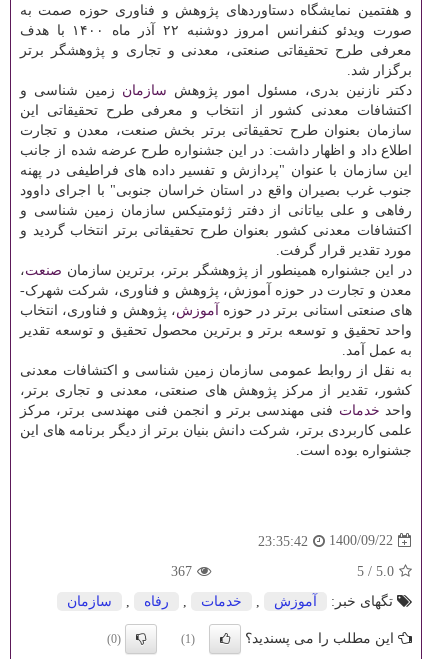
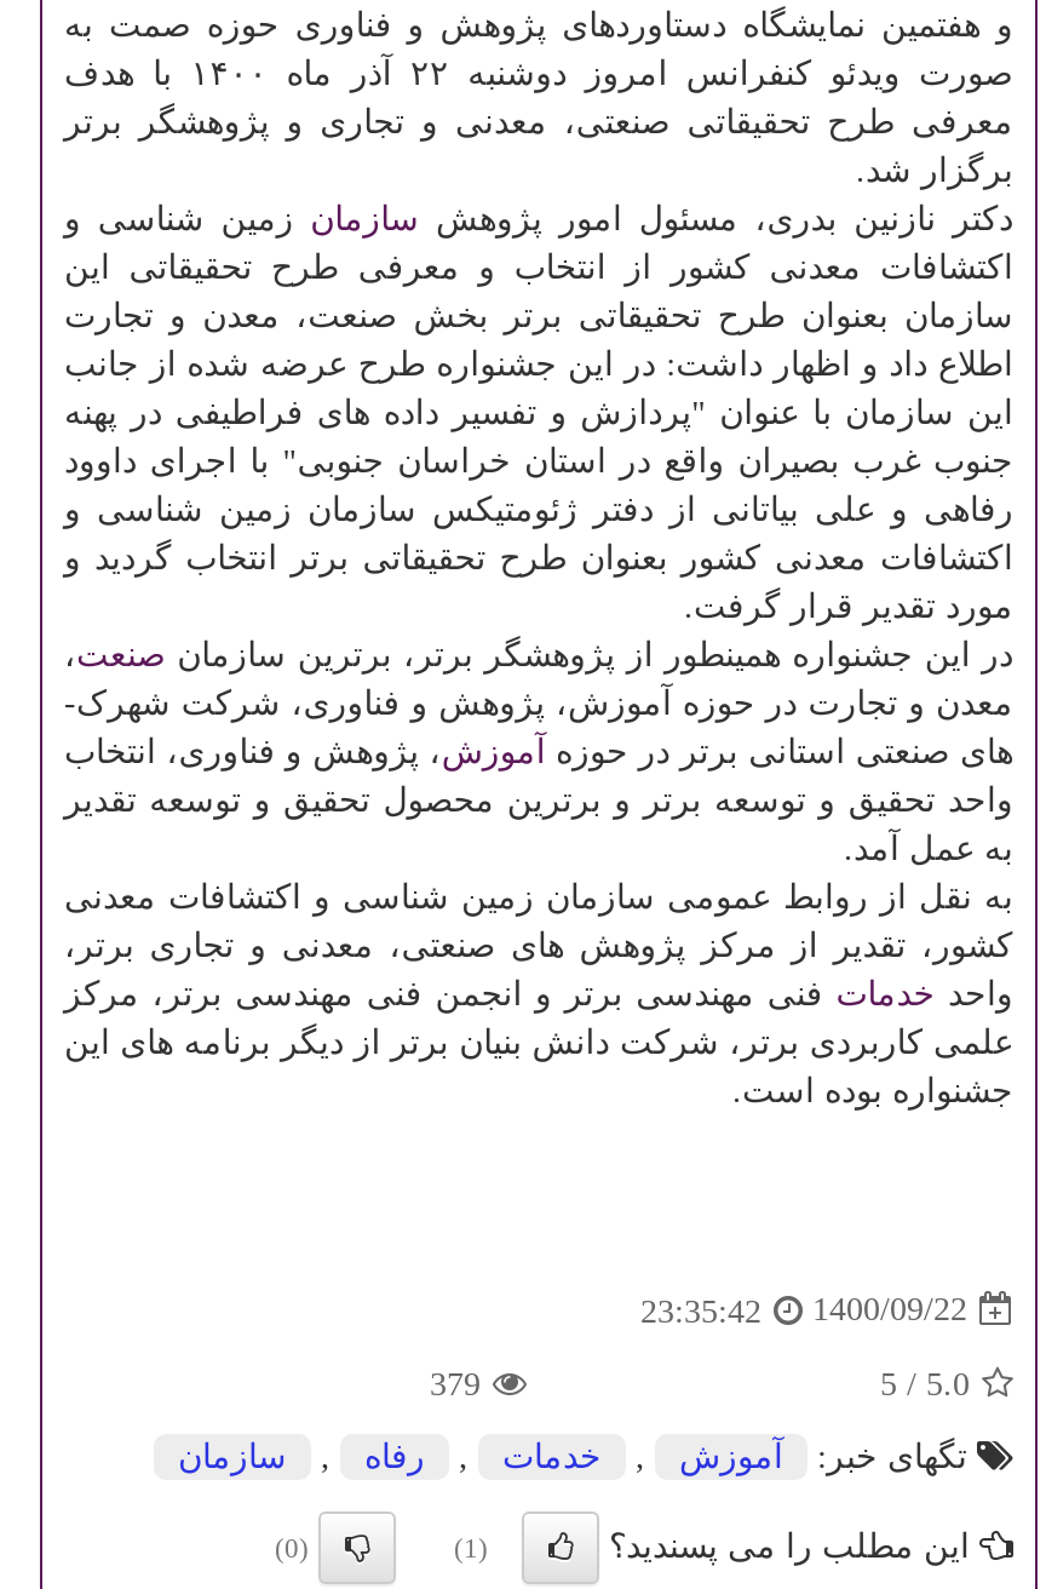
- 367
+ 379
